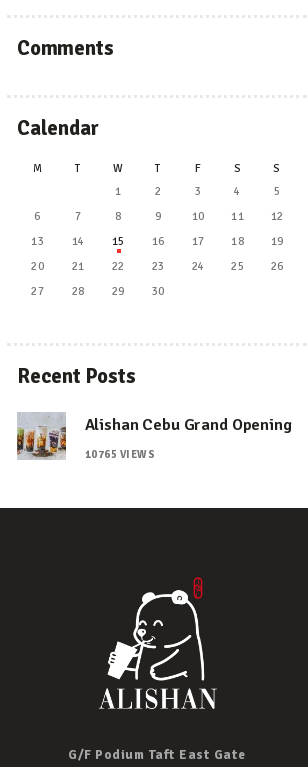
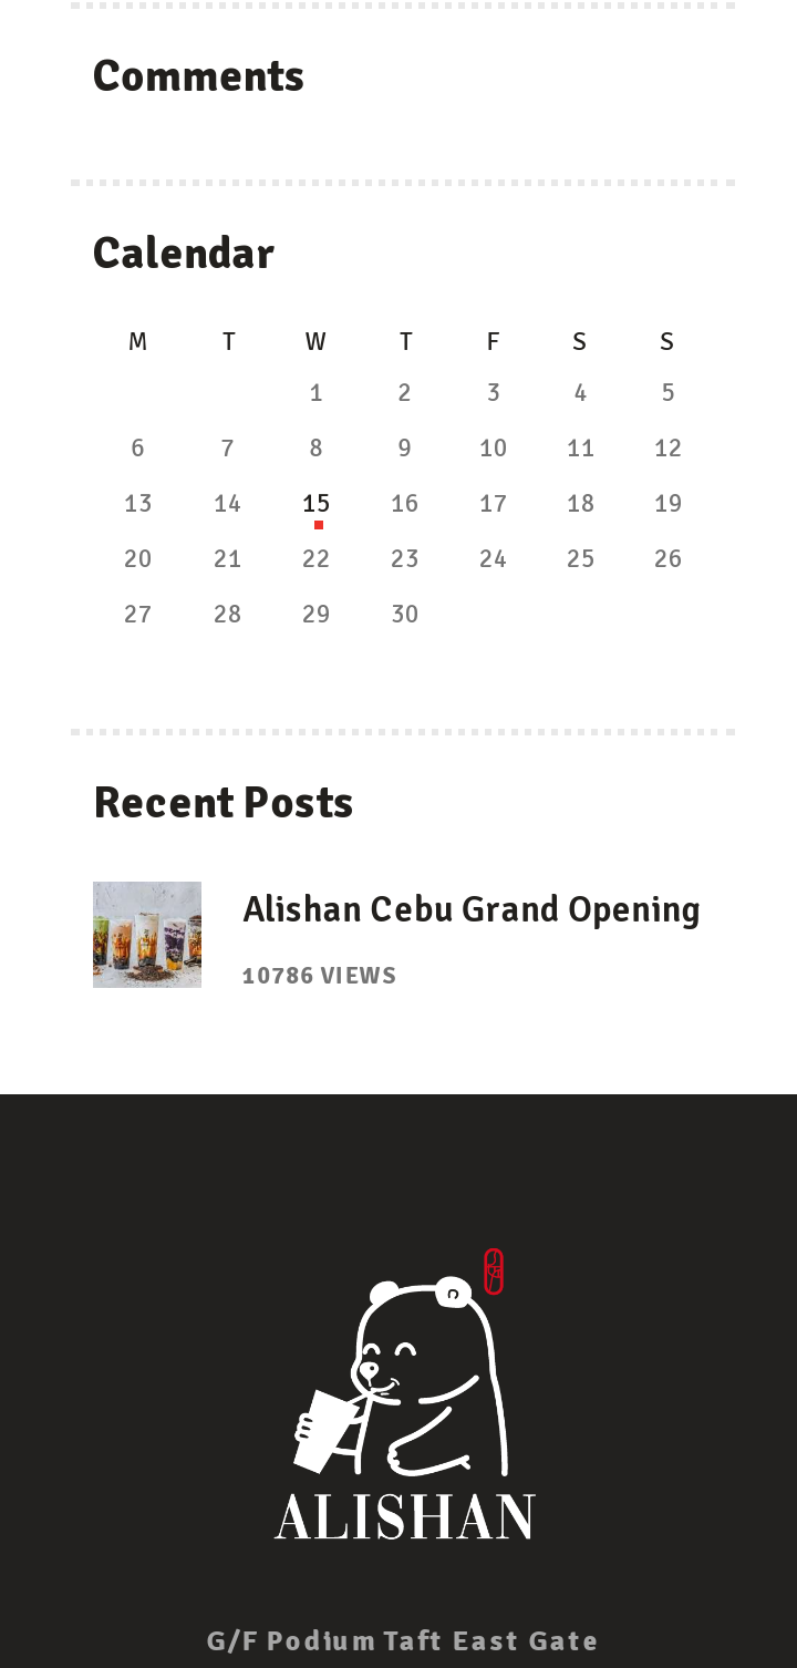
- 10765 VIEWS
+ 10786 VIEWS
